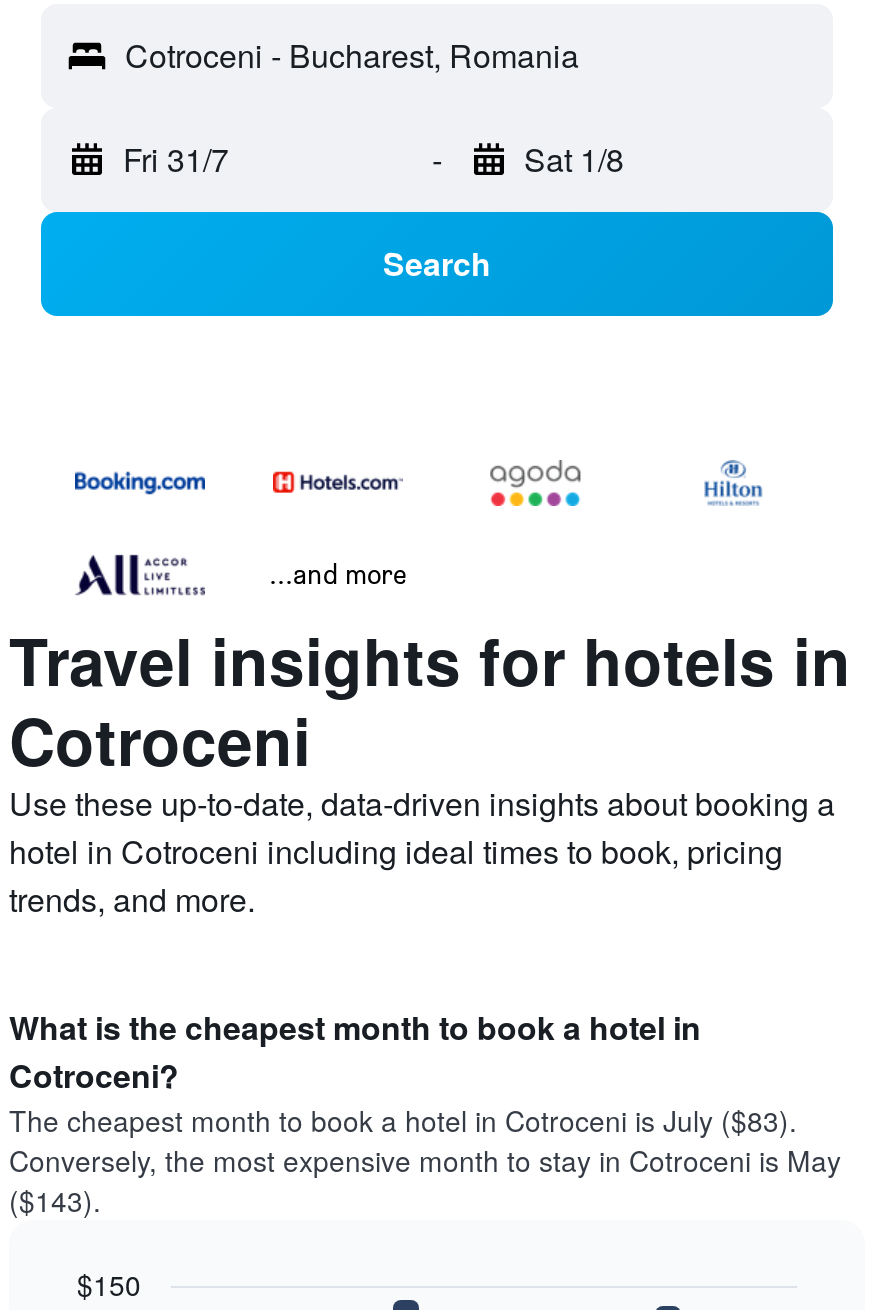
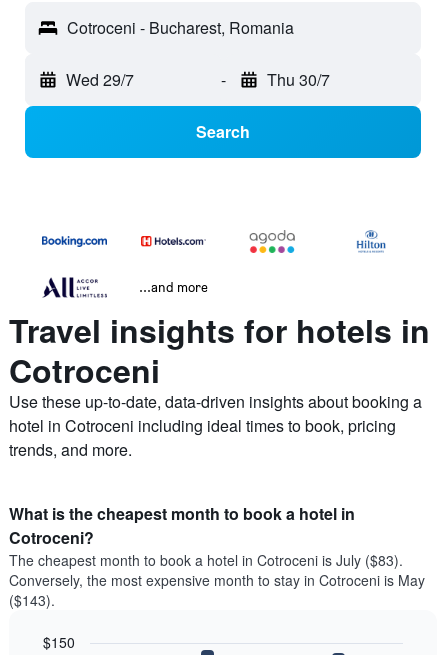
- Fri 31/7
+ Wed 29/7

- Sat 1/8
+ Thu 30/7
